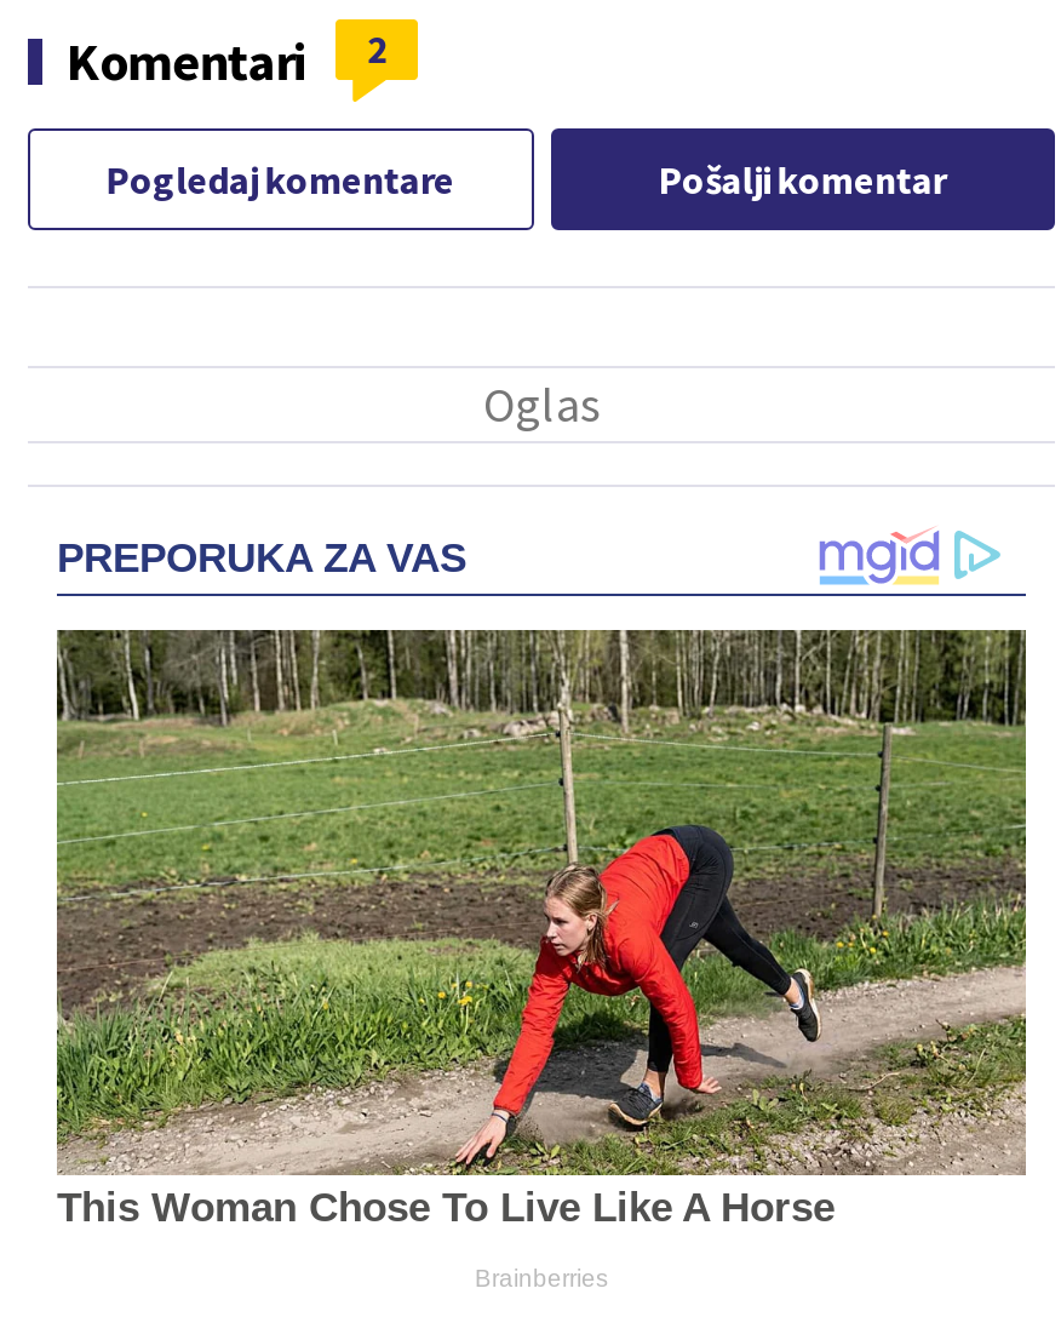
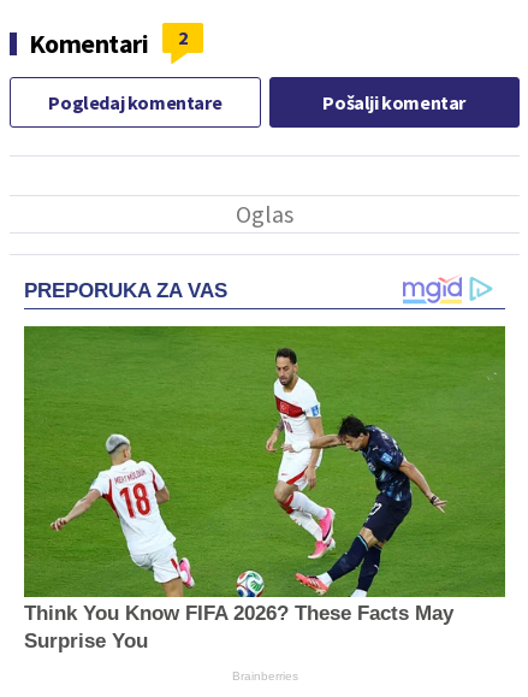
- [image]
- This Woman Chose To Live Like A Horse
+ [image]
+ Think You Know FIFA 2026? These Facts May
+ Surprise You
